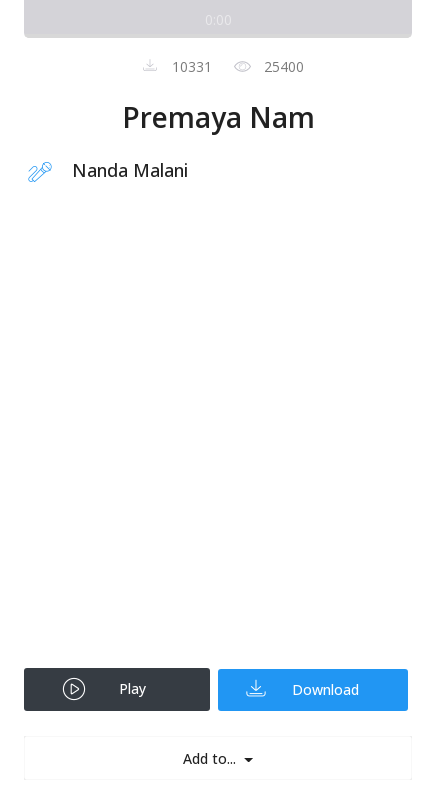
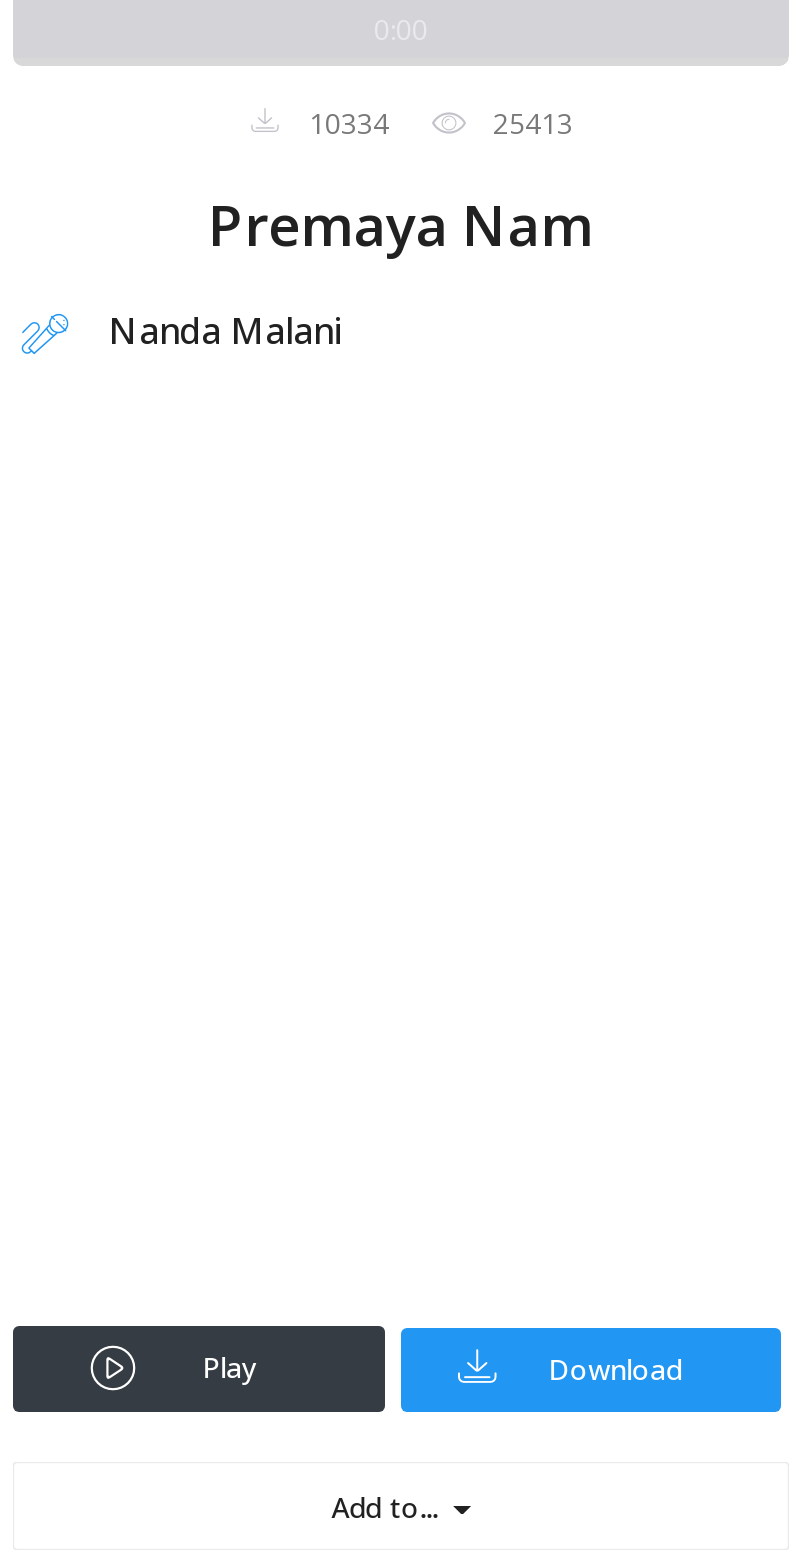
- 10331
+ 10334

- 25400
+ 25413
